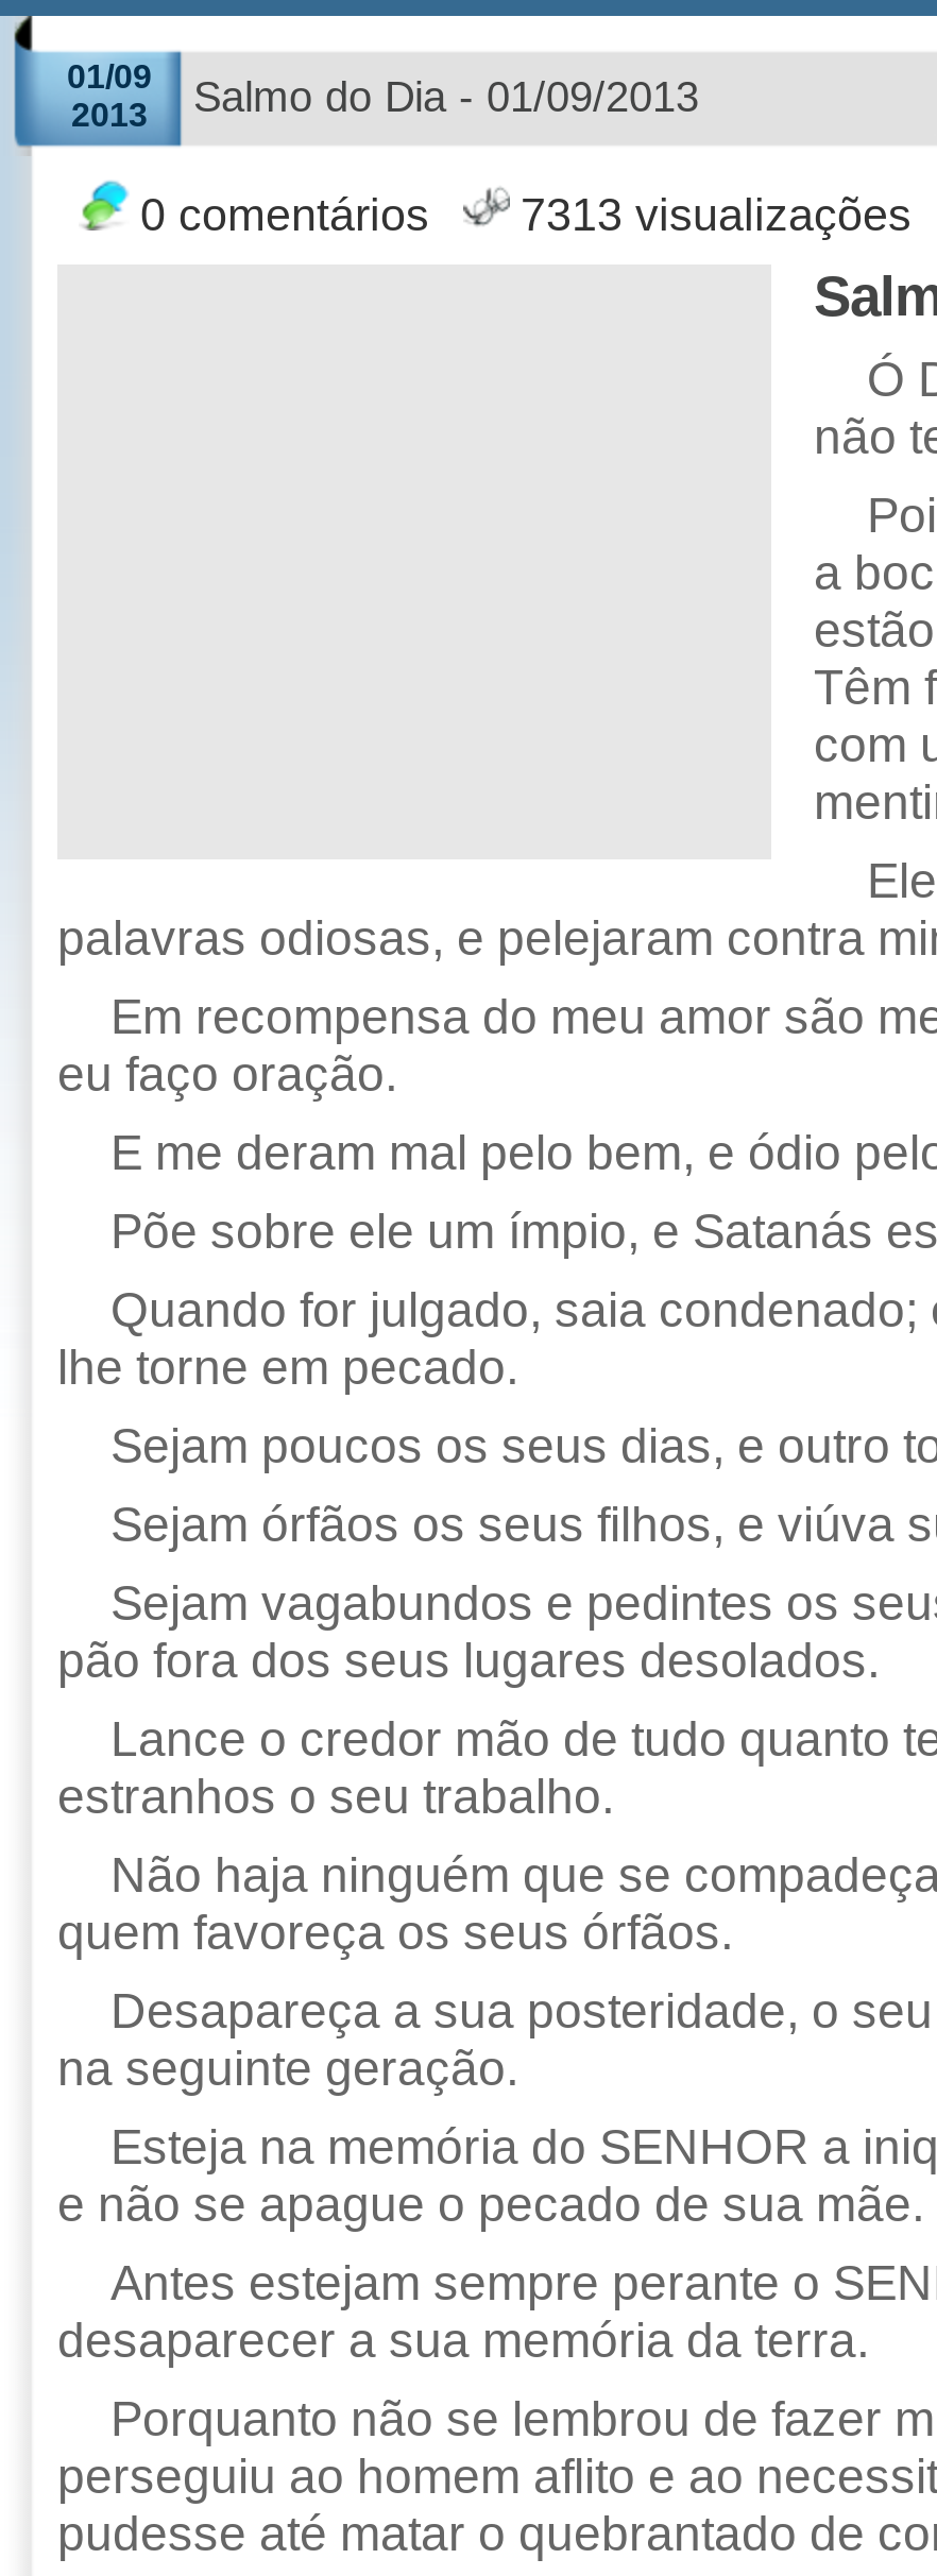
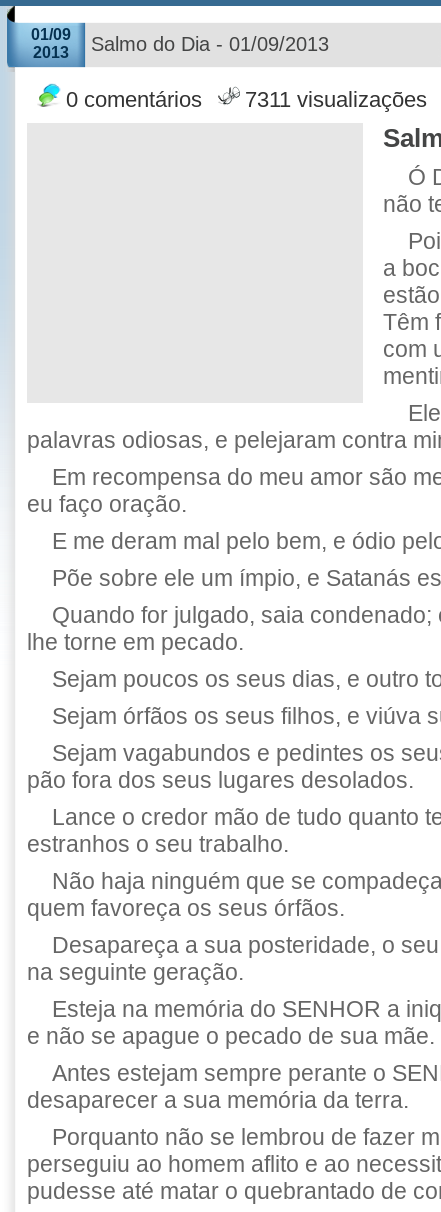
- 7313 visualizações
+ 7311 visualizações
